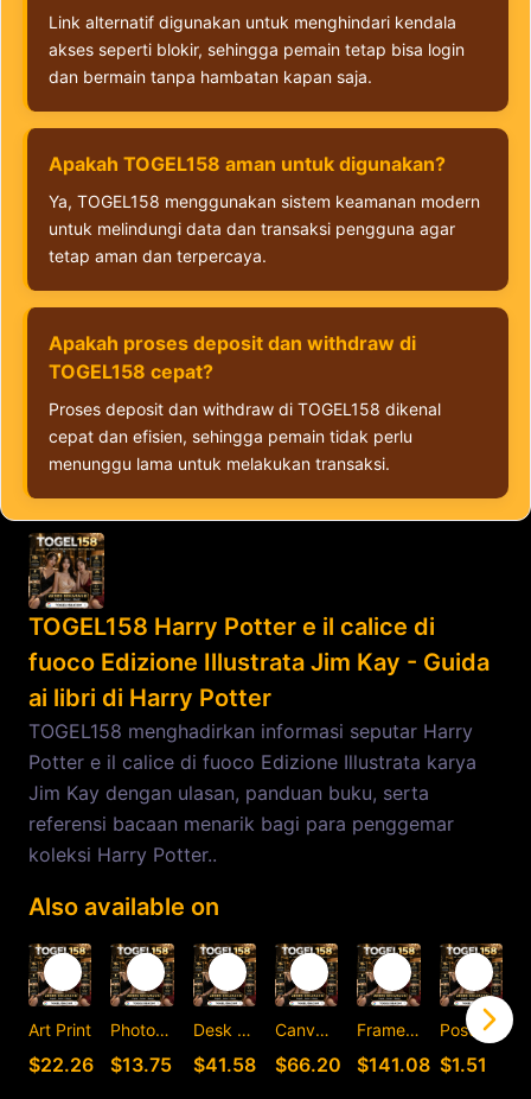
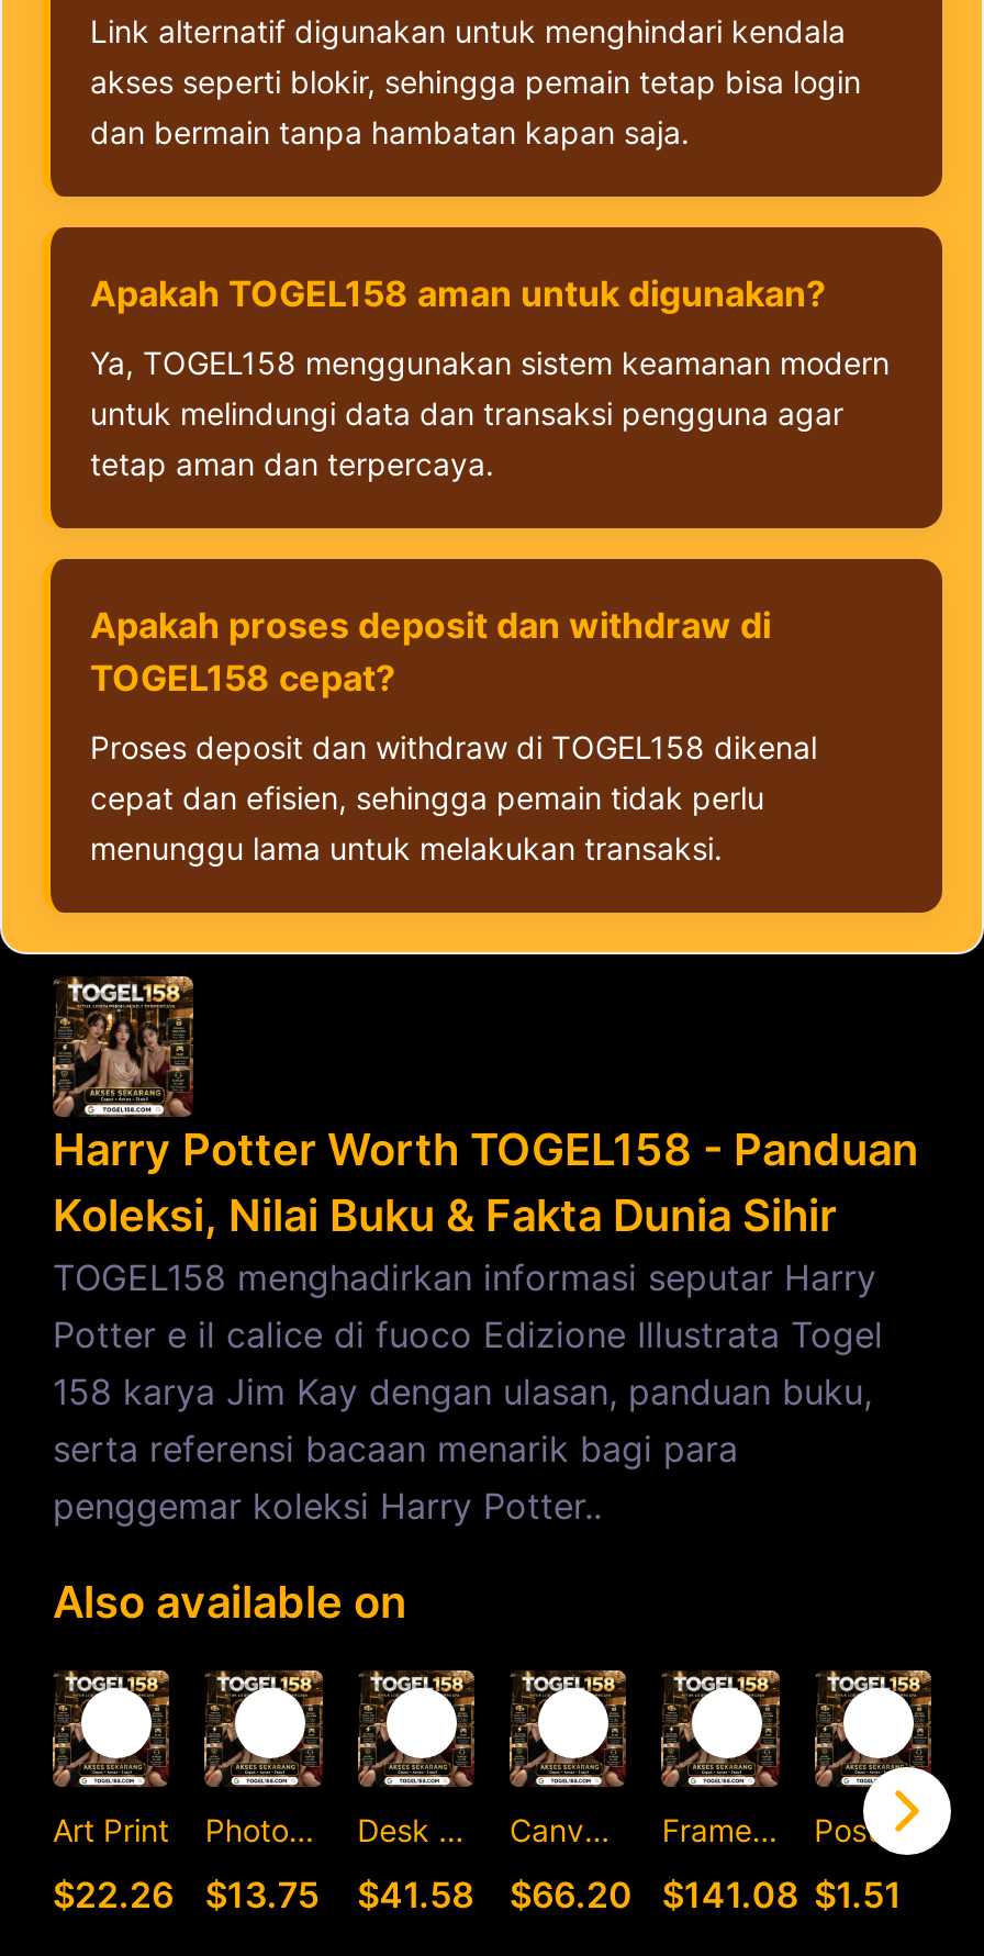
- TOGEL158 Harry Potter e il calice di
- fuoco Edizione Illustrata Jim Kay - Guida
- ai libri di Harry Potter
+ Harry Potter Worth TOGEL158 - Panduan
+ Koleksi, Nilai Buku & Fakta Dunia Sihir

- Potter e il calice di fuoco Edizione Illustrata karya
- Jim Kay dengan ulasan, panduan buku, serta
- referensi bacaan menarik bagi para penggemar
- koleksi Harry Potter..
+ Potter e il calice di fuoco Edizione Illustrata Togel
+ 158 karya Jim Kay dengan ulasan, panduan buku,
+ serta referensi bacaan menarik bagi para
+ penggemar koleksi Harry Potter..
